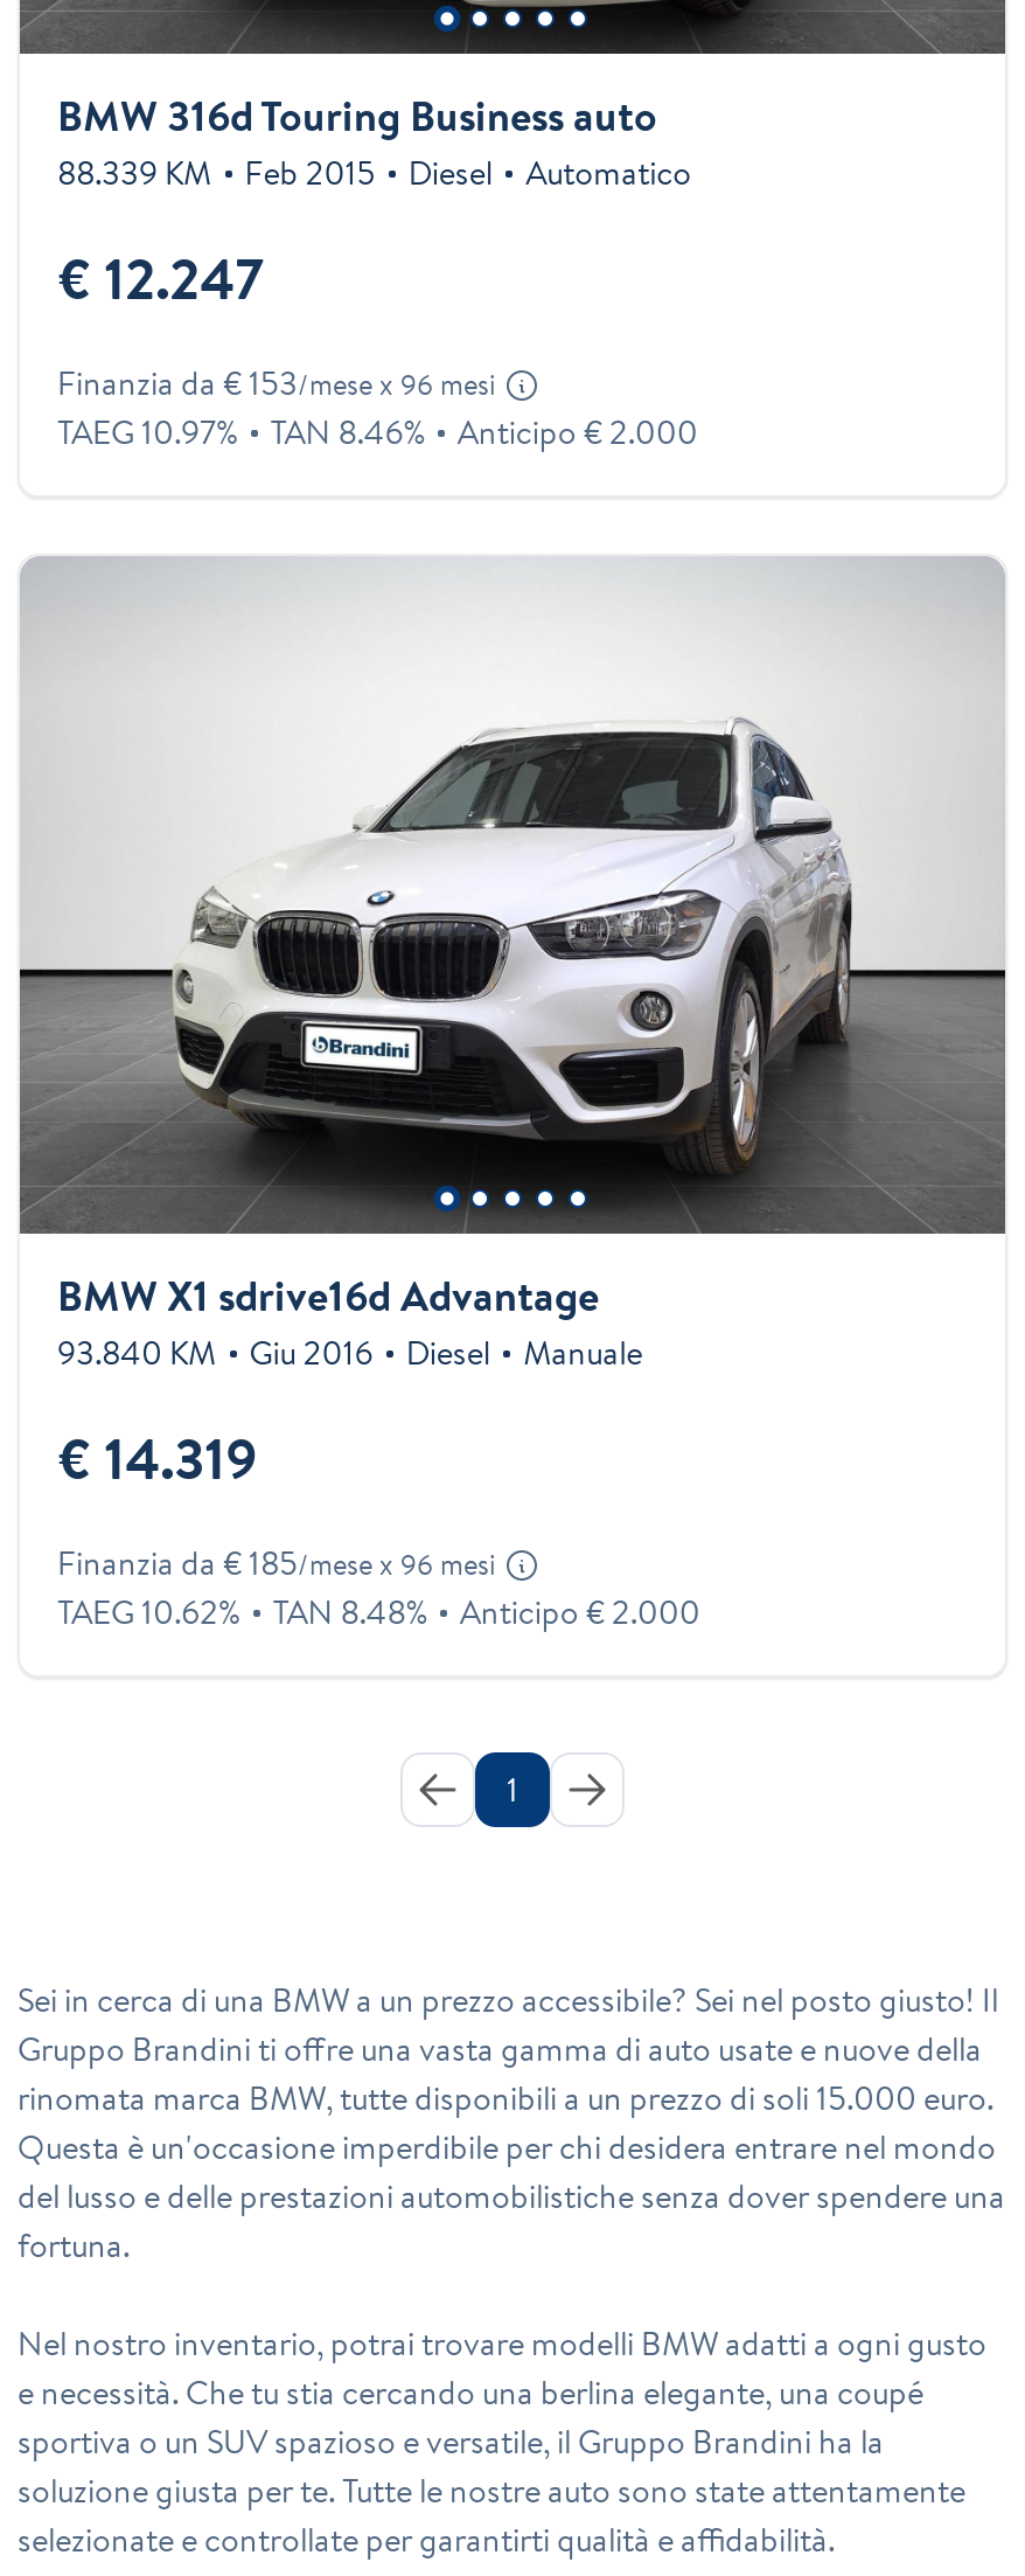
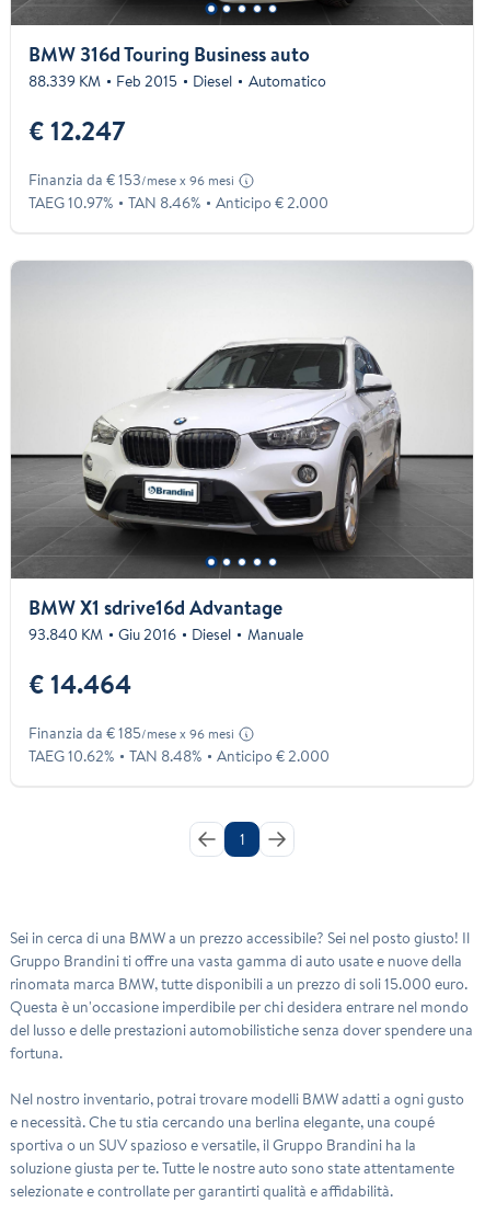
- € 14.319
+ € 14.464
